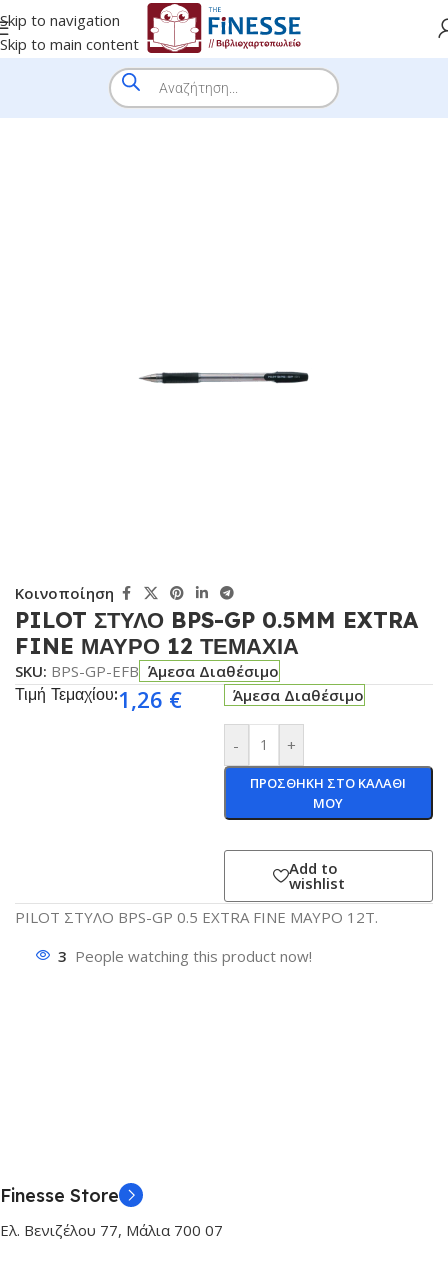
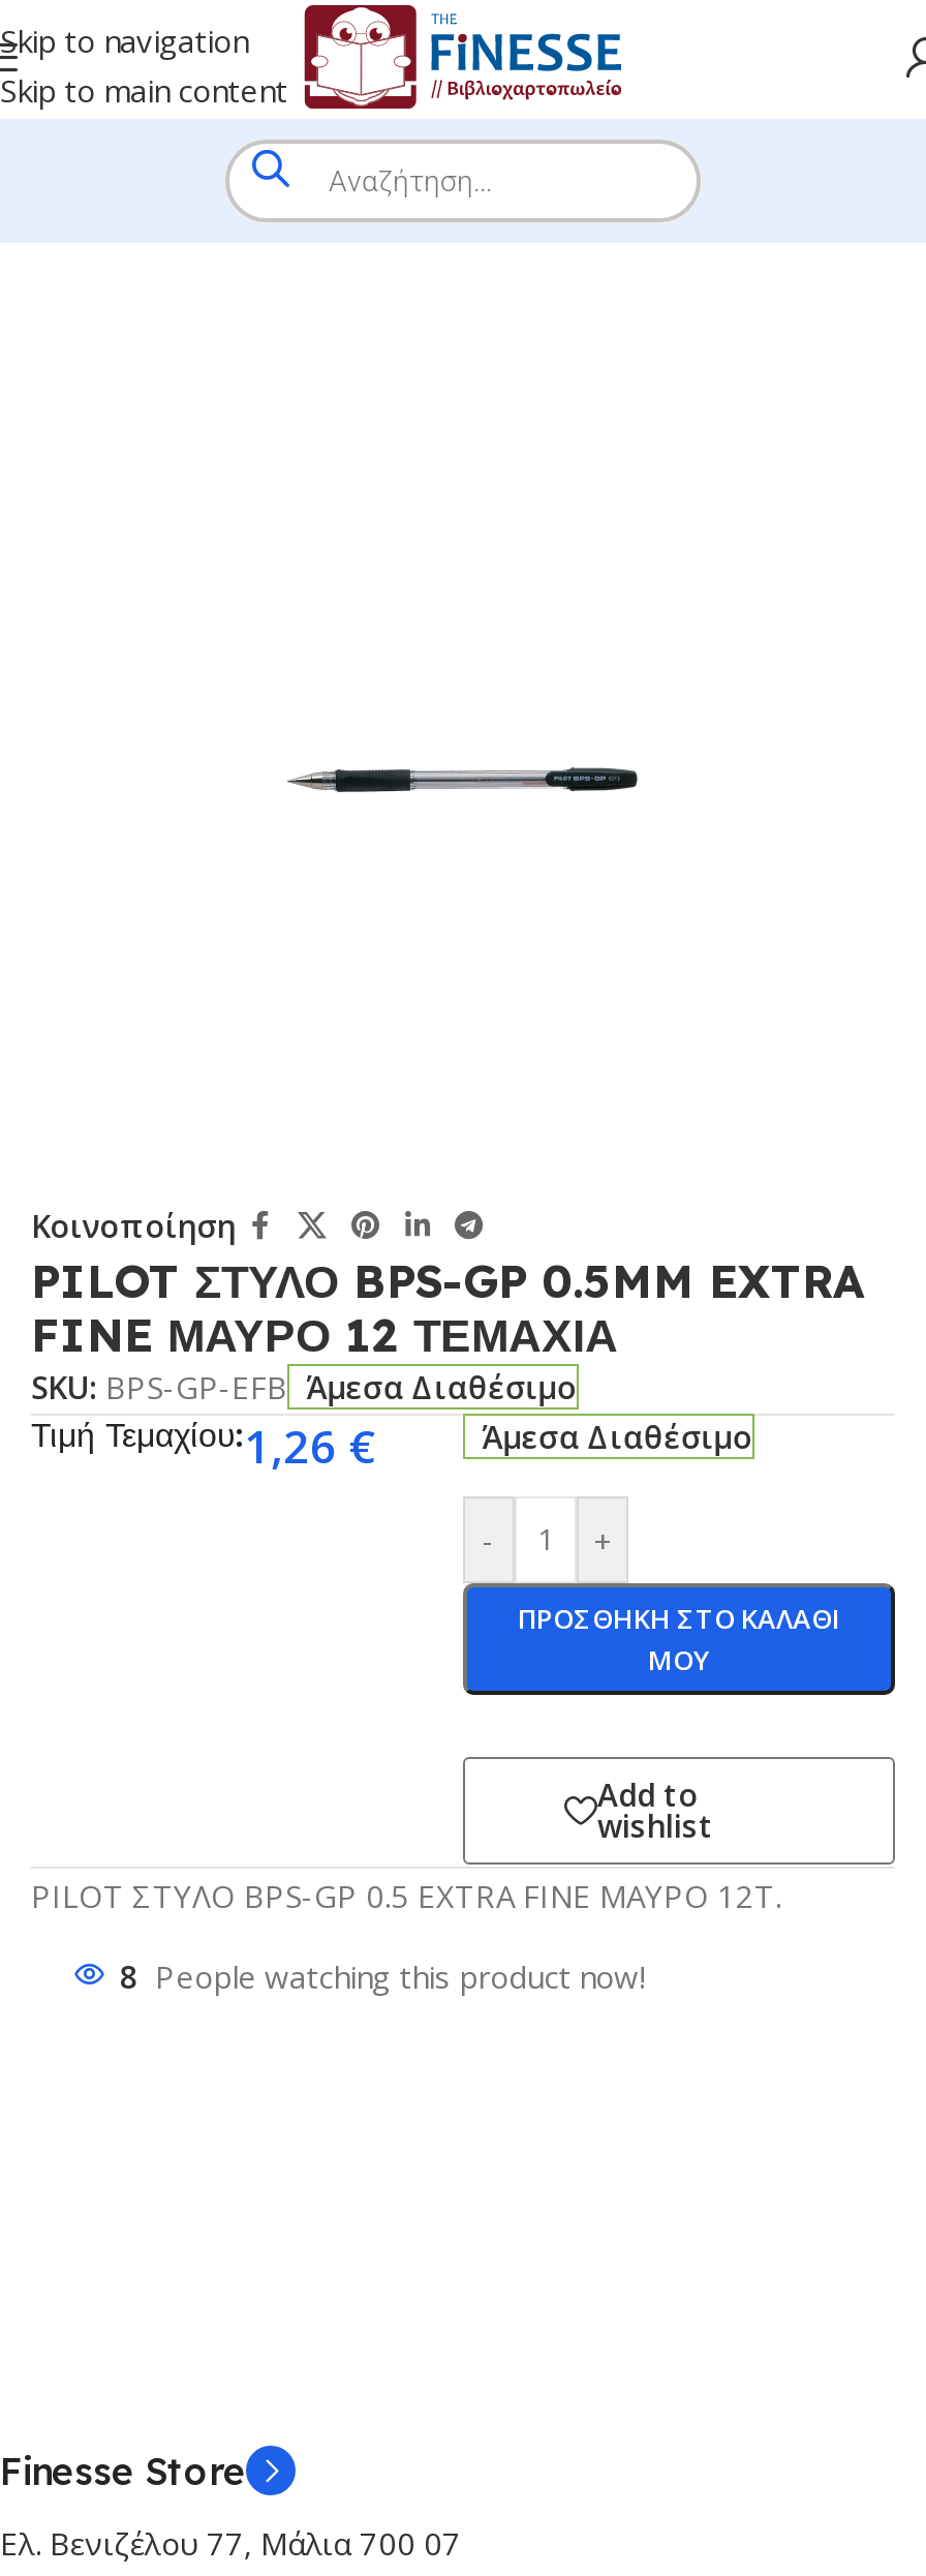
- 3 People watching this product now!
+ 8 People watching this product now!
